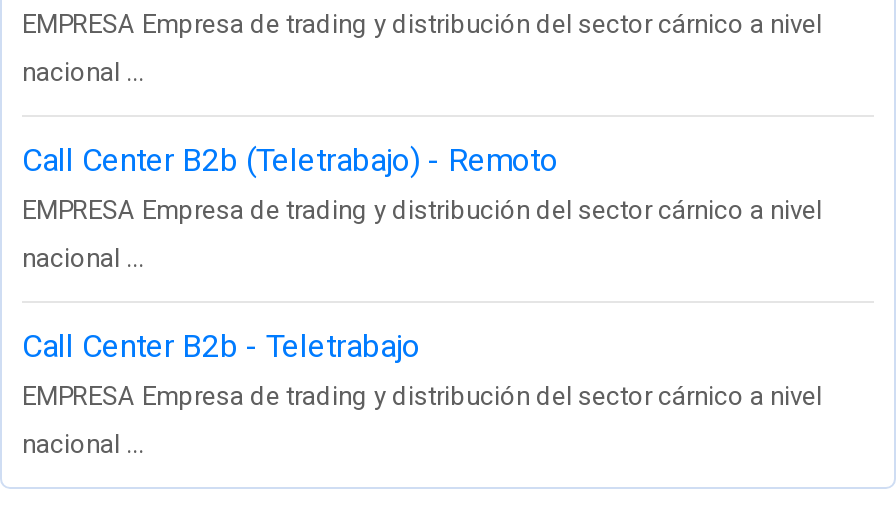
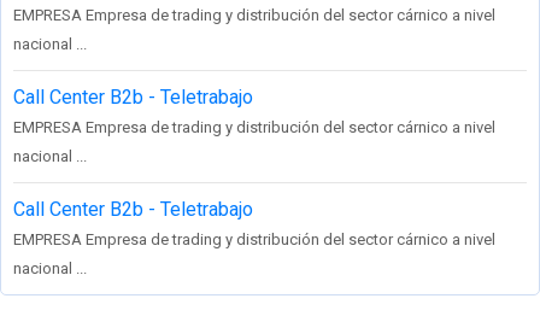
- Call Center B2b (Teletrabajo) - Remoto
+ Call Center B2b - Teletrabajo
